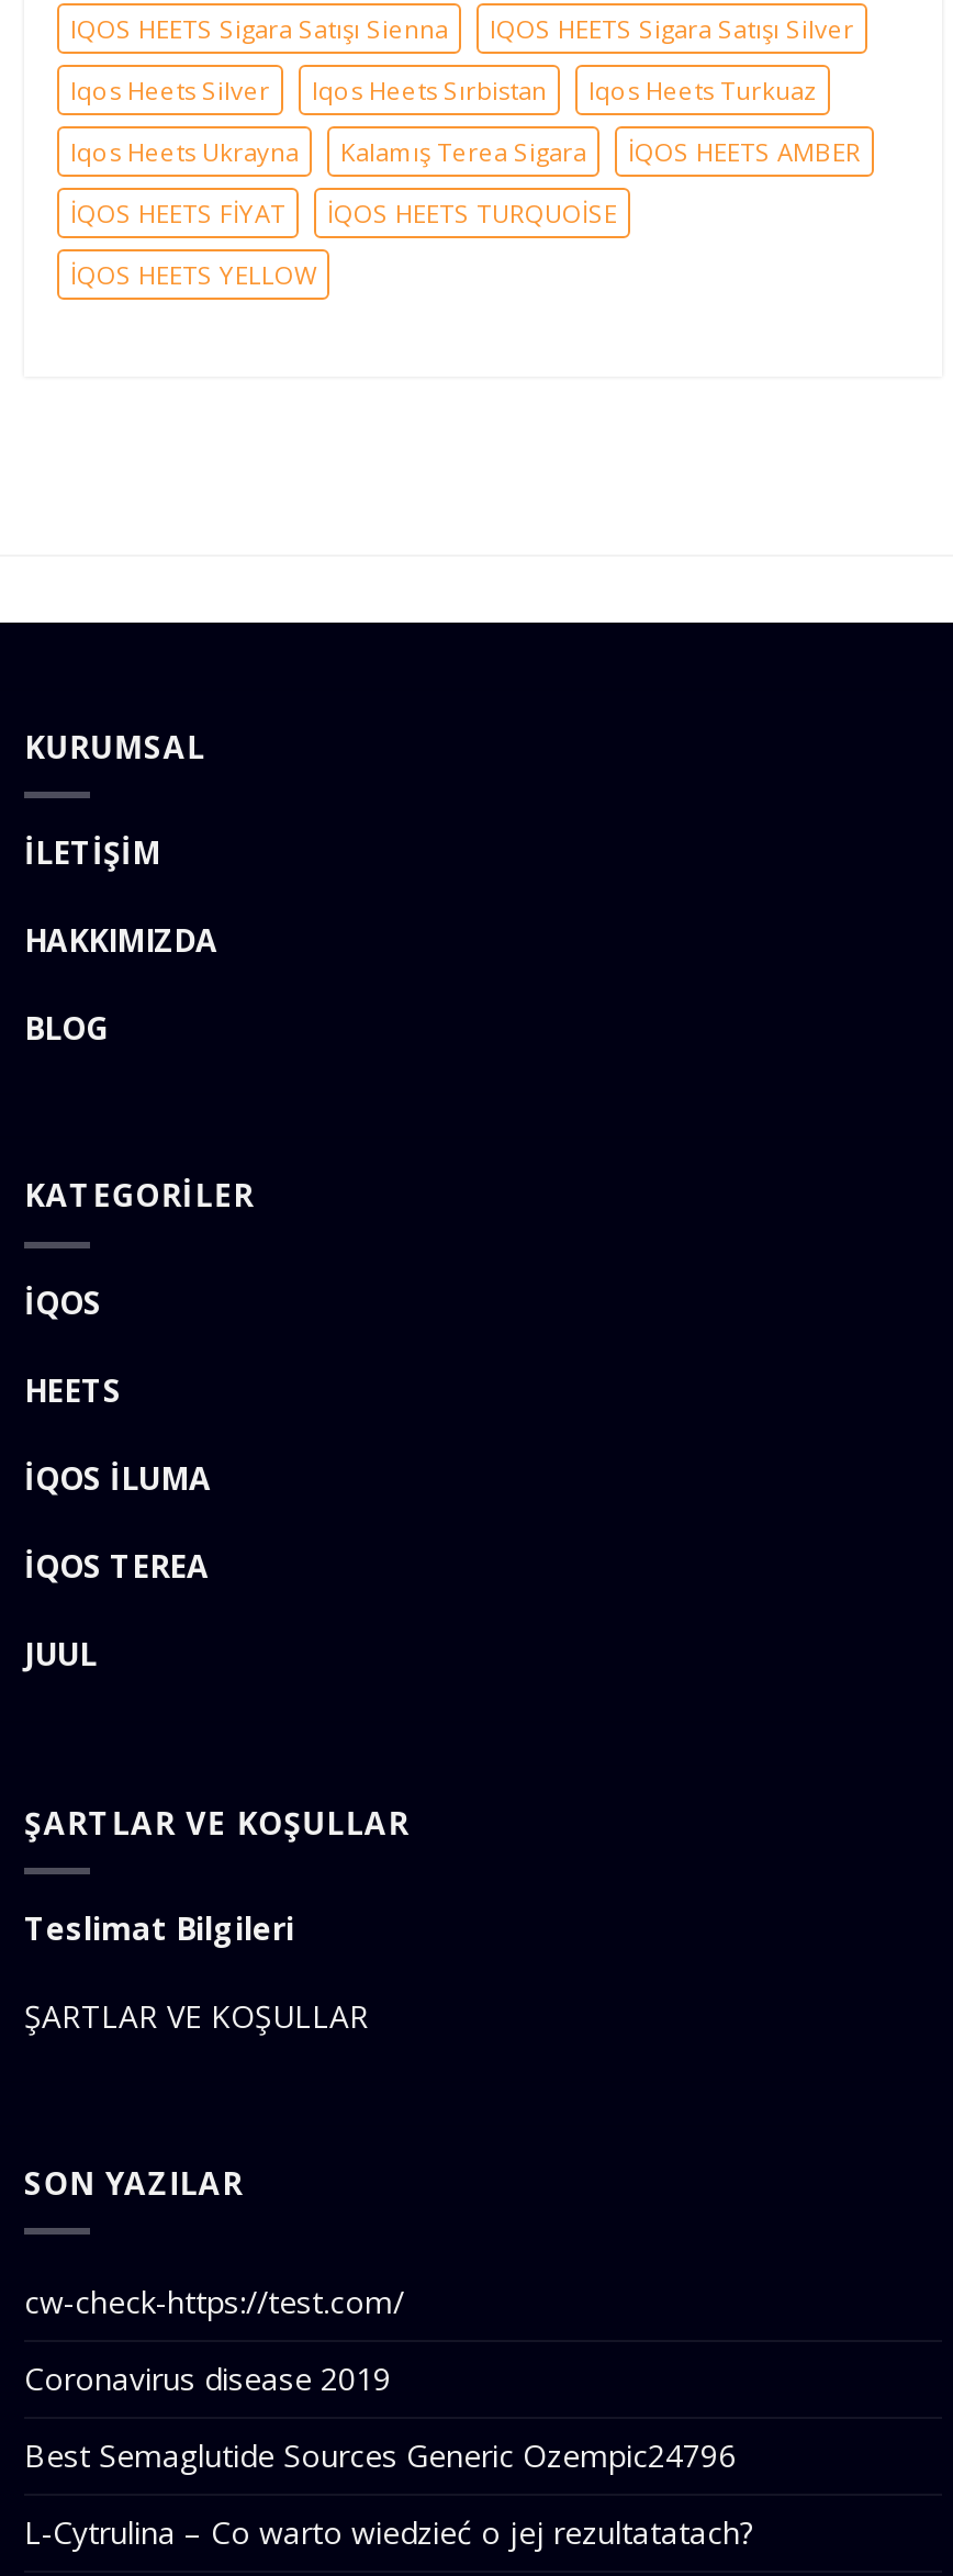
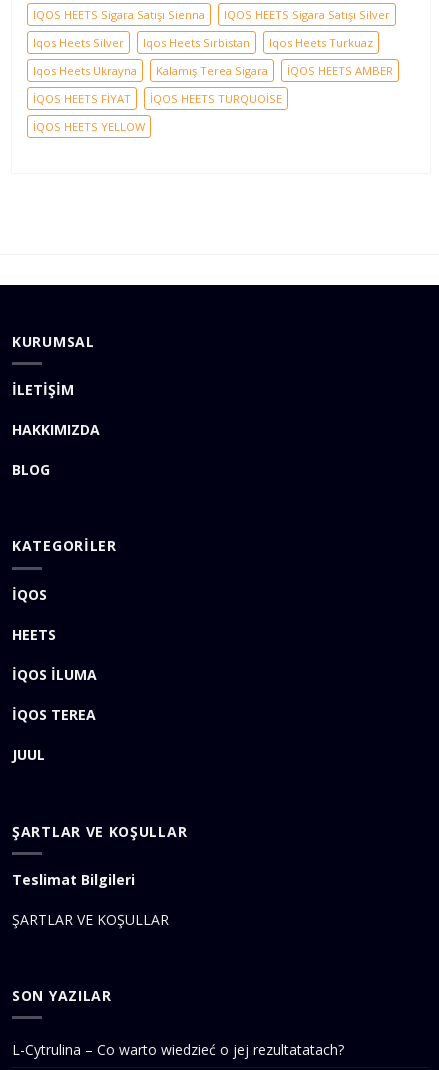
- cw-check-https://test.com/
- Coronavirus disease 2019
- Best Semaglutide Sources Generic Ozempic24796
